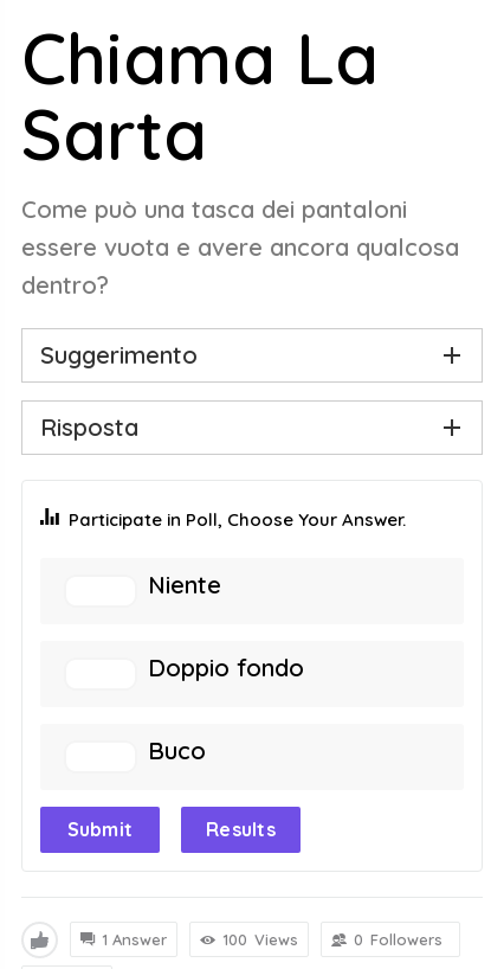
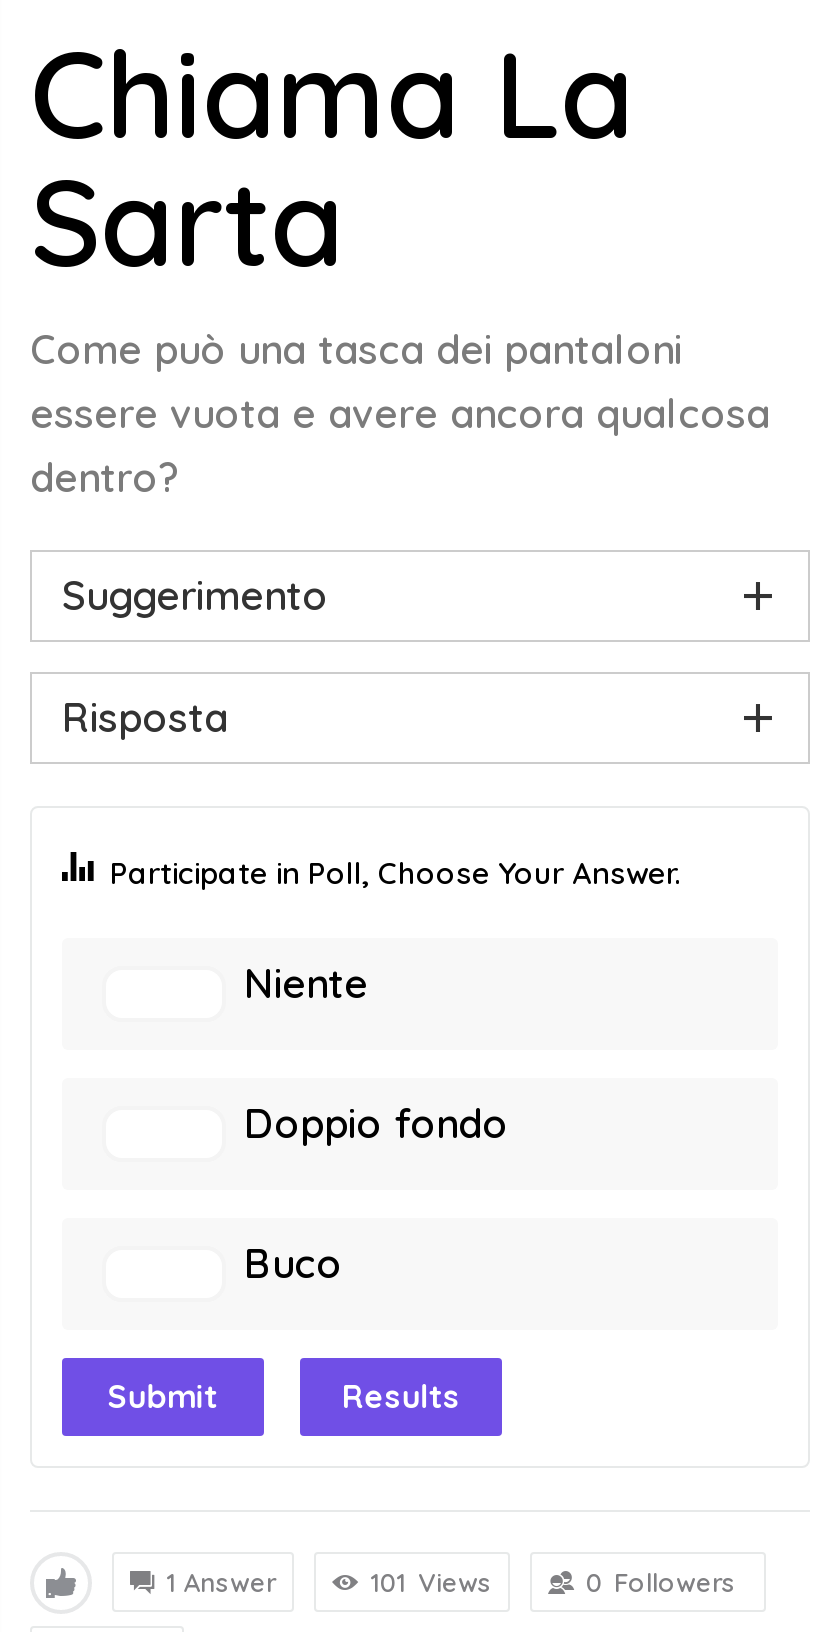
- 100 Views
+ 101 Views
